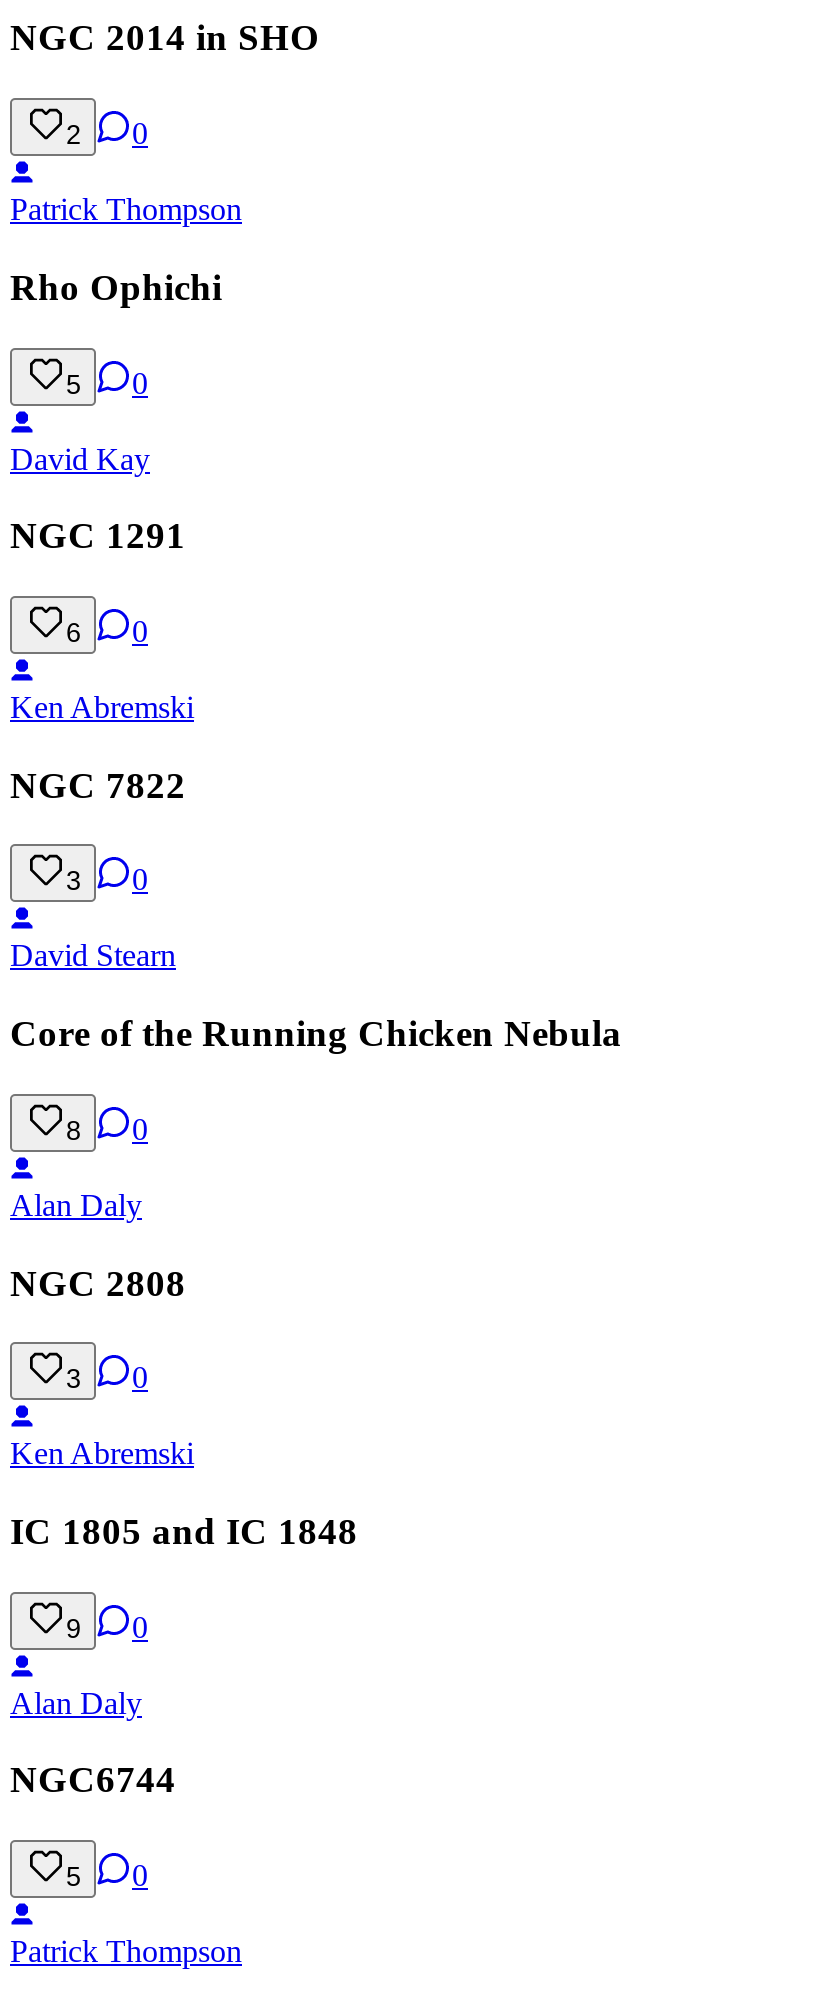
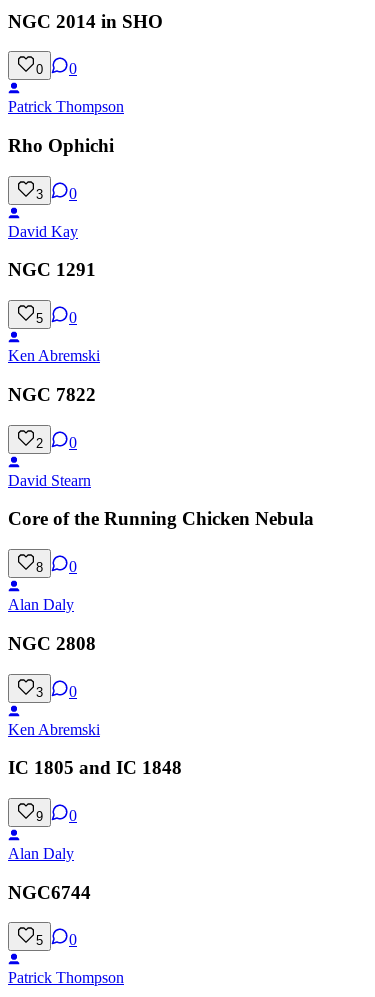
- 2 0
+ 0 0

- 5 0
+ 3 0

- 6 0
+ 5 0

- 3 0
+ 2 0
